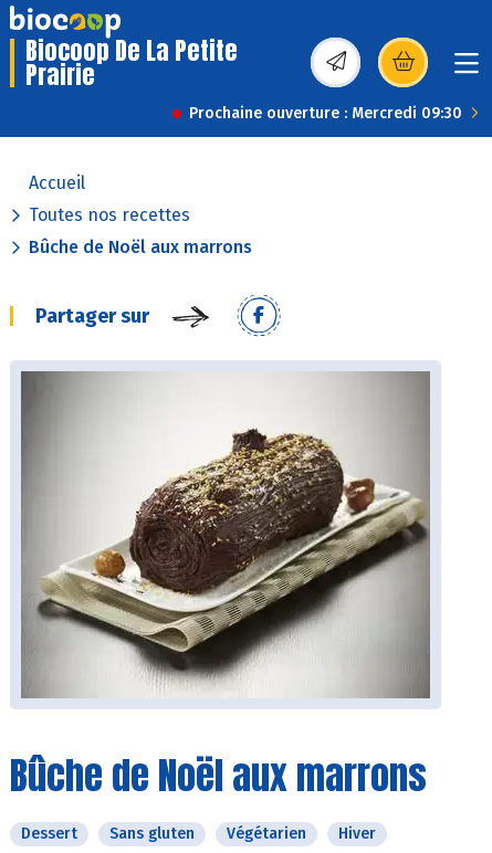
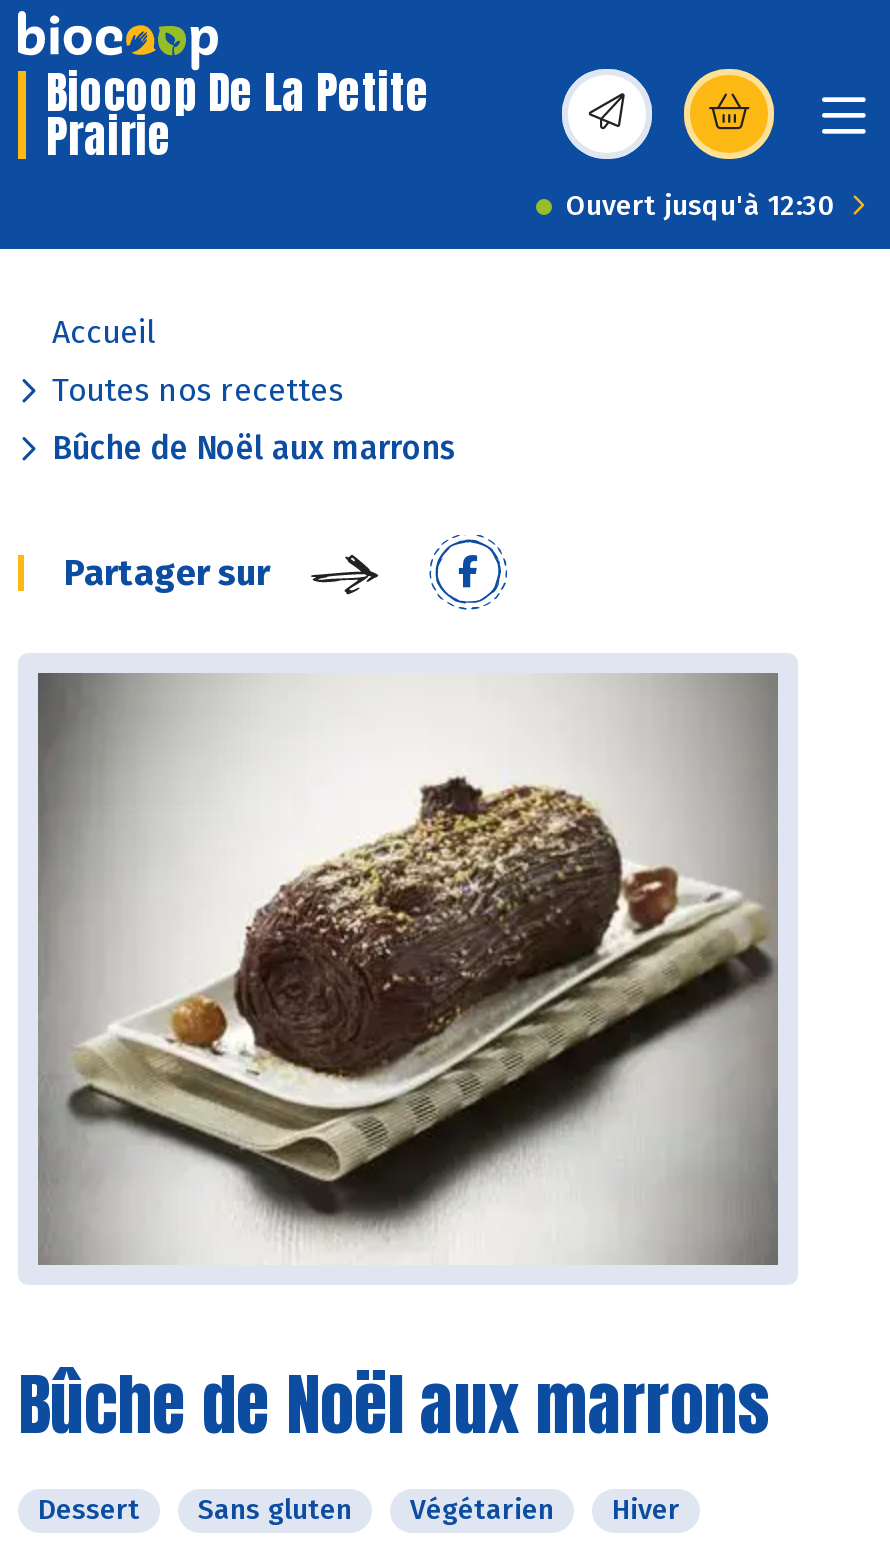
- Prochaine ouverture : Mercredi 09:30
+ Ouvert jusqu'à 12:30
